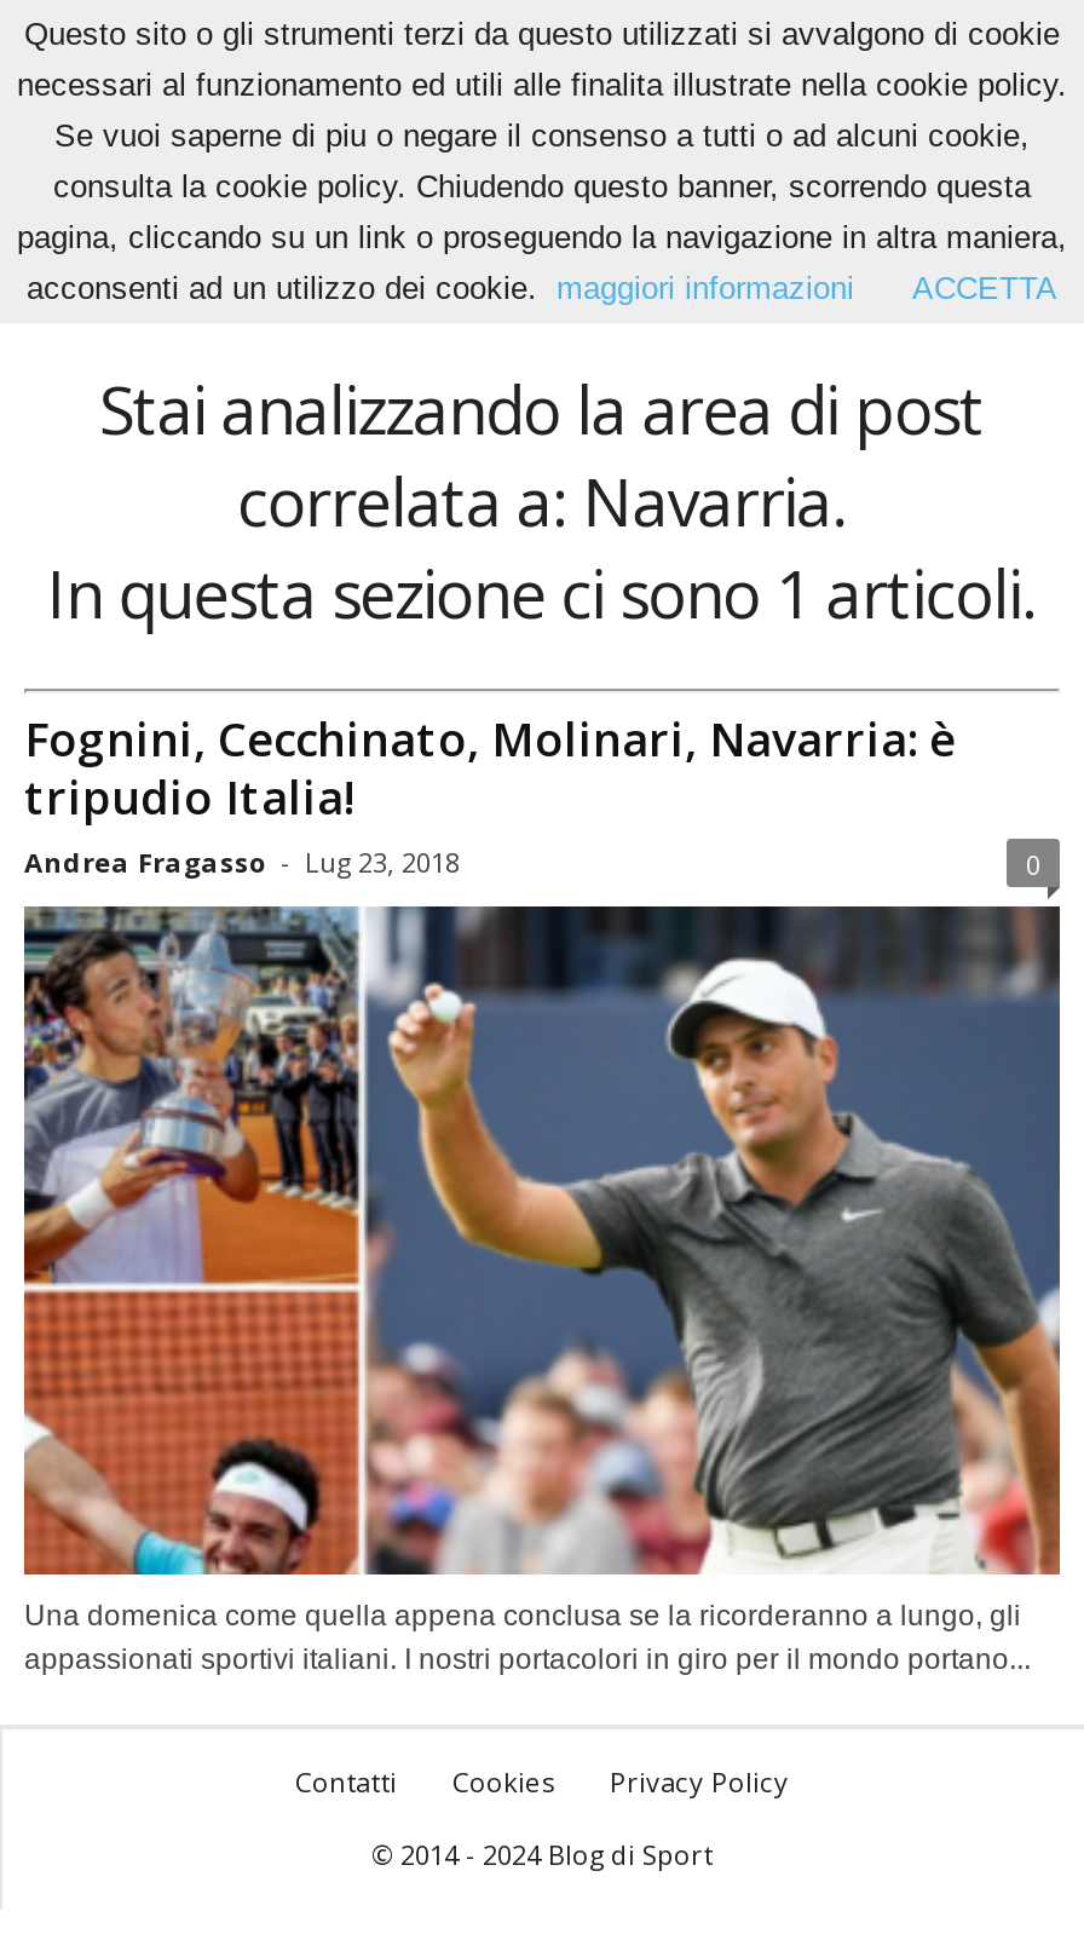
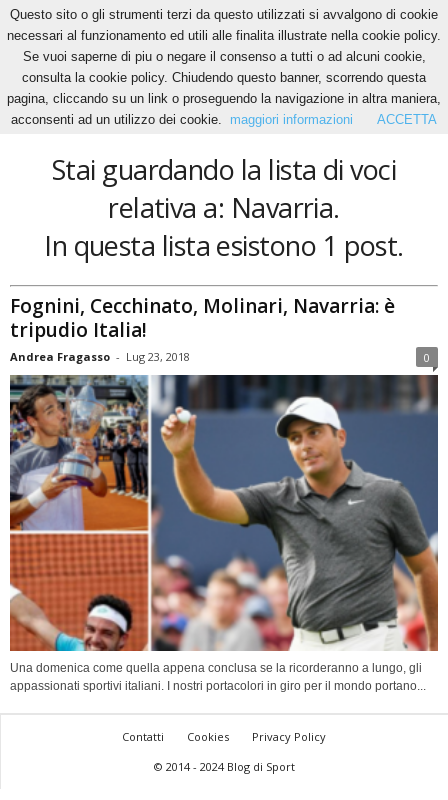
- Stai analizzando la area di post
- correlata a: Navarria.
- In questa sezione ci sono 1 articoli.
+ Stai guardando la lista di voci
+ relativa a: Navarria.
+ In questa lista esistono 1 post.
